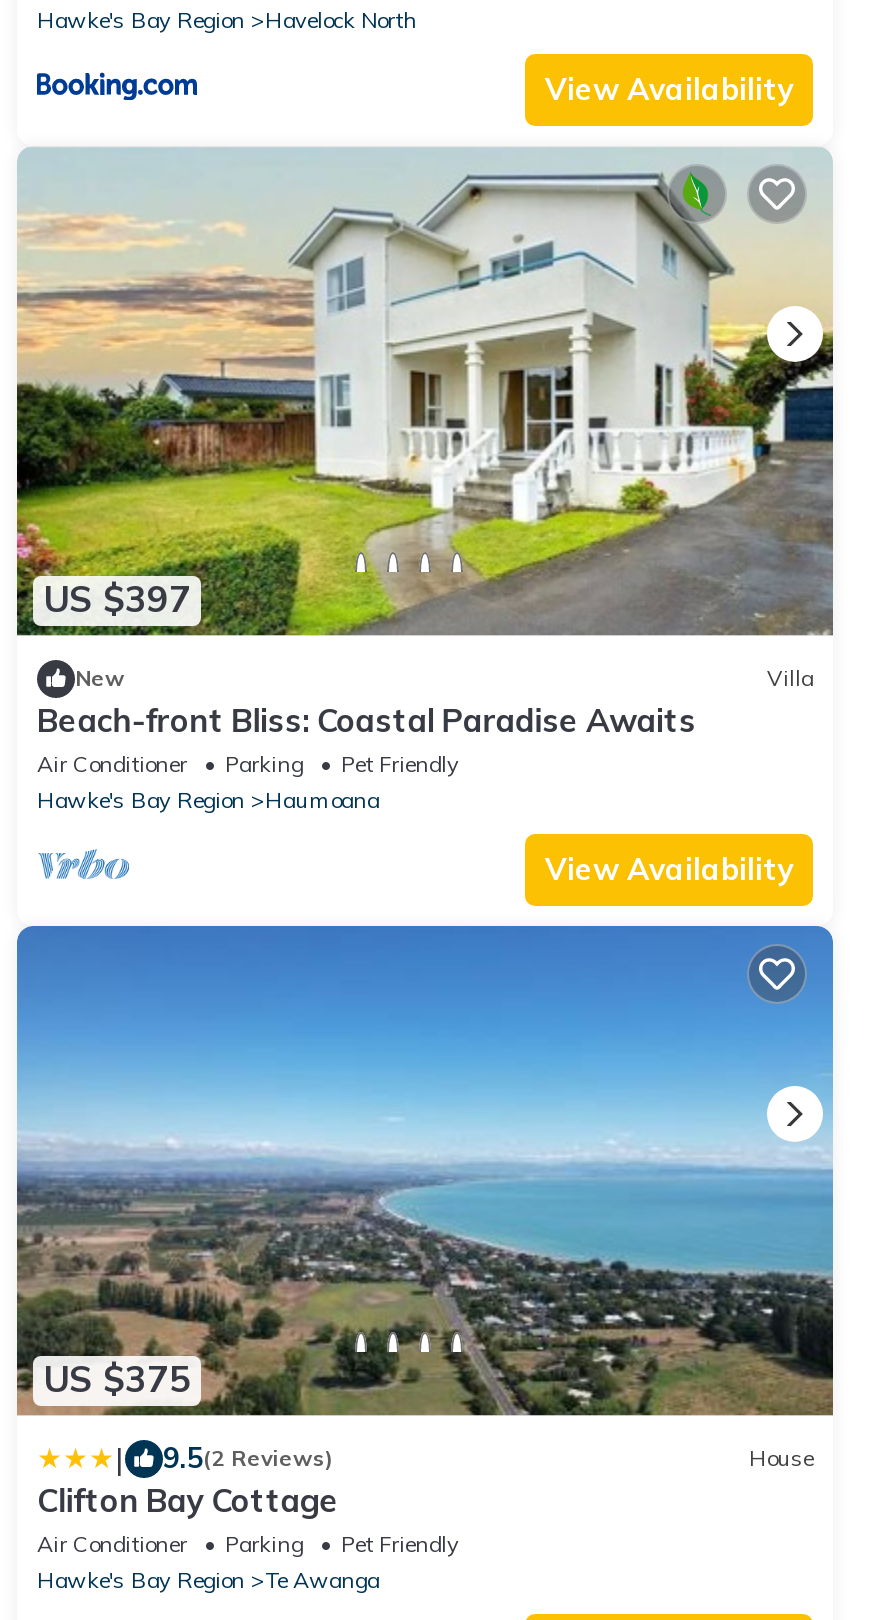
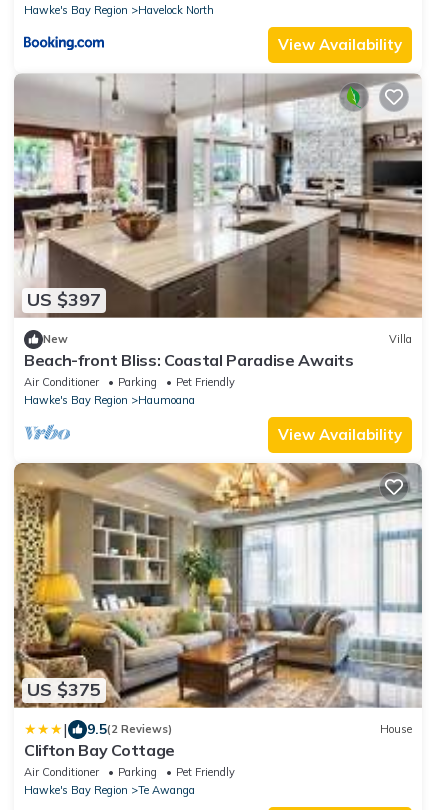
- [image]
+ [image]

- [image]
+ [image]
